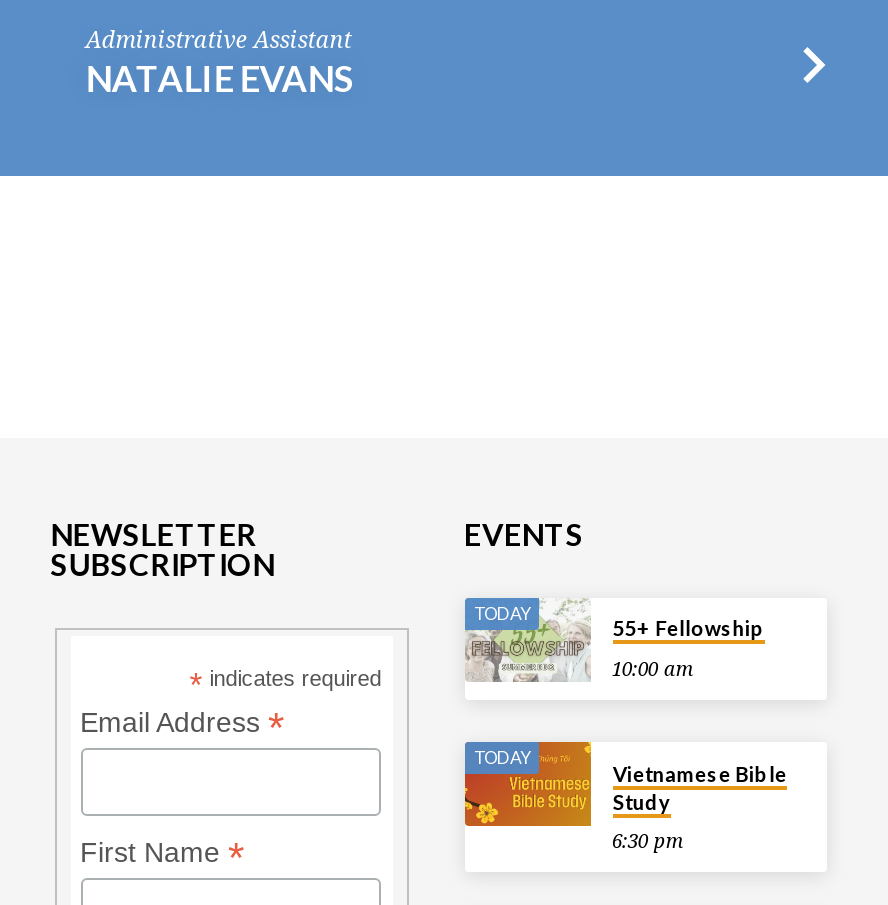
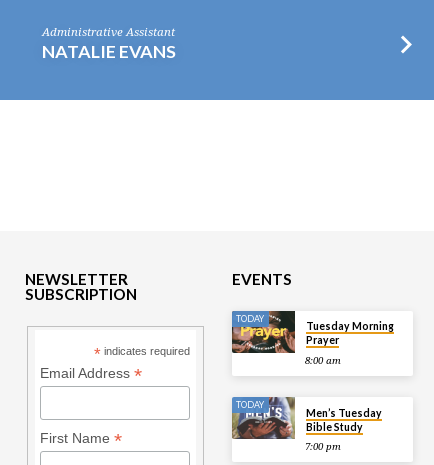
- [image]
- 10:00 am
+ [image]
+ 8:00 am

- 55+ Fellowship
+ Tuesday Morning
+ Prayer

- [image]
- Vietnamese Bible
- Study
+ [image]
+ Men’s Tuesday
+ Bible Study

- 6:30 pm
+ 7:00 pm
